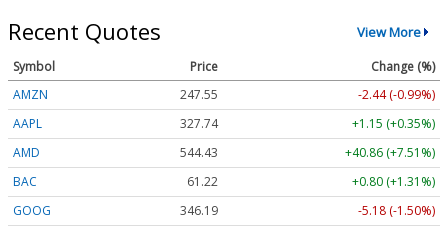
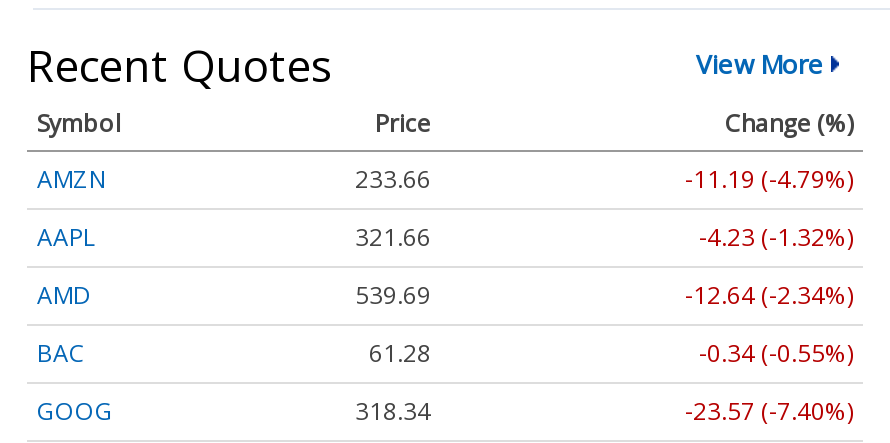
- 247.55
+ 233.66

- -2.44 (-0.99%)
+ -11.19 (-4.79%)

- 327.74
+ 321.66

- +1.15 (+0.35%)
+ -4.23 (-1.32%)

- 544.43
+ 539.69

- +40.86 (+7.51%)
+ -12.64 (-2.34%)

- 61.22
+ 61.28

- +0.80 (+1.31%)
+ -0.34 (-0.55%)

- 346.19
+ 318.34

- -5.18 (-1.50%)
+ -23.57 (-7.40%)
